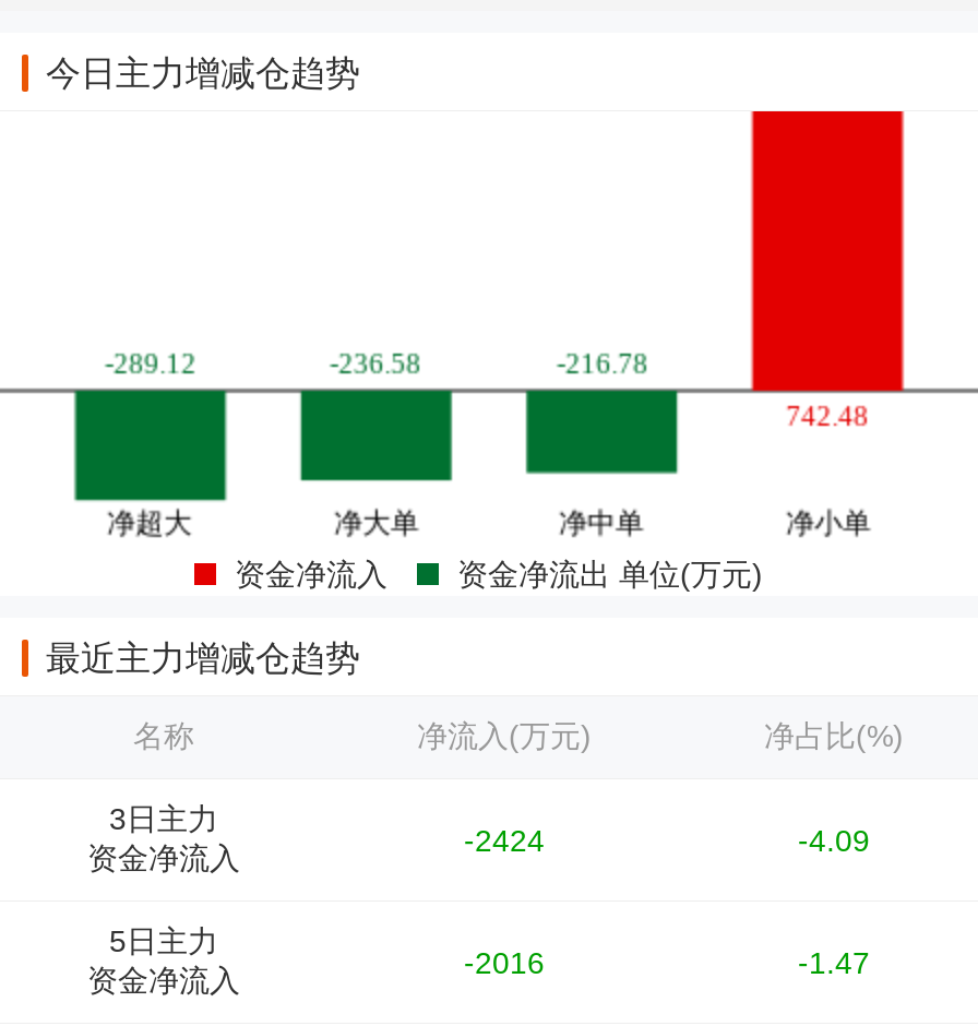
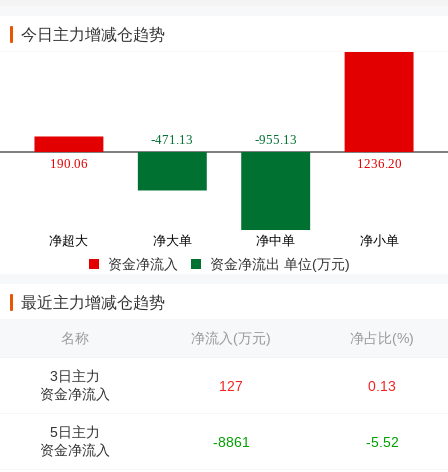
- [image]
+ [image]

- -2424
+ 127

- -4.09
+ 0.13

- -2016
+ -8861

- -1.47
+ -5.52
